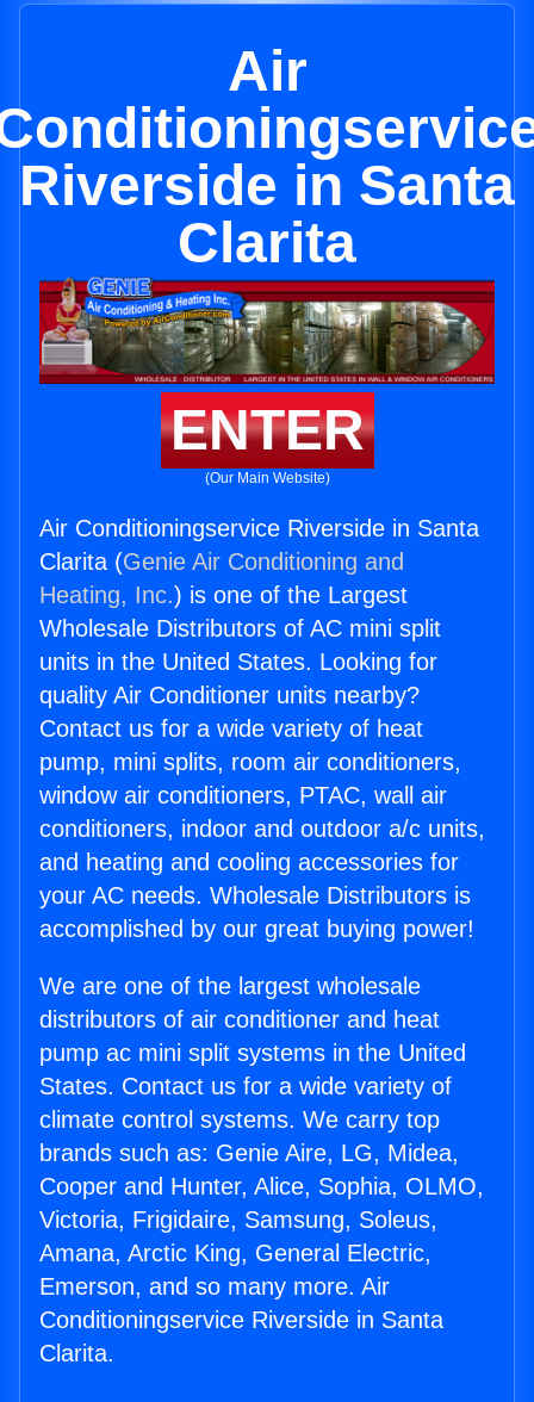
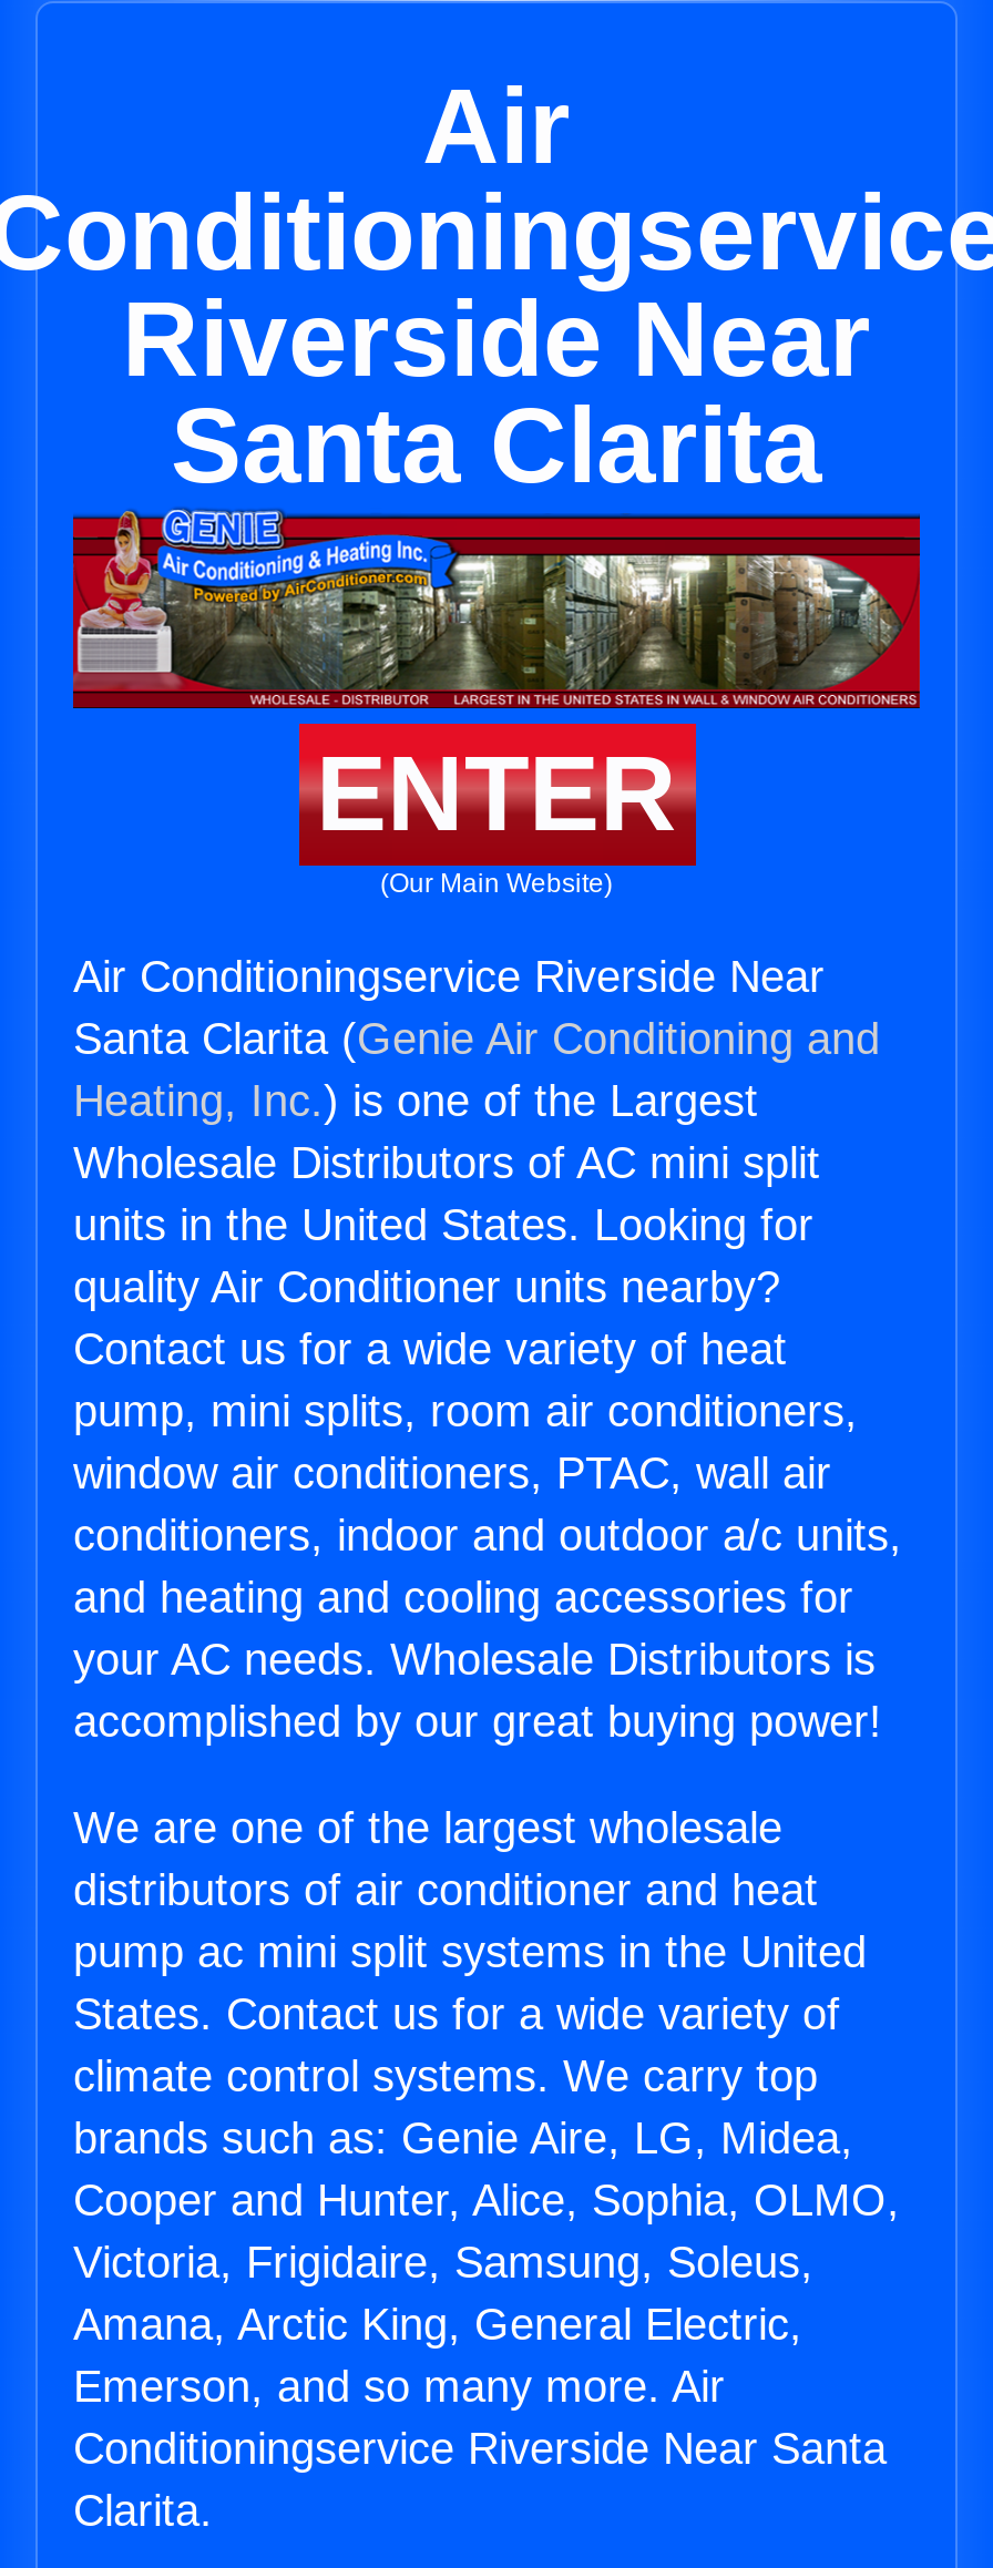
- Riverside in Santa
- Clarita
+ Riverside Near
+ Santa Clarita

- Air Conditioningservice Riverside in Santa
- Clarita (Genie Air Conditioning and
+ Air Conditioningservice Riverside Near
+ Santa Clarita (Genie Air Conditioning and

- Conditioningservice Riverside in Santa
+ Conditioningservice Riverside Near Santa
